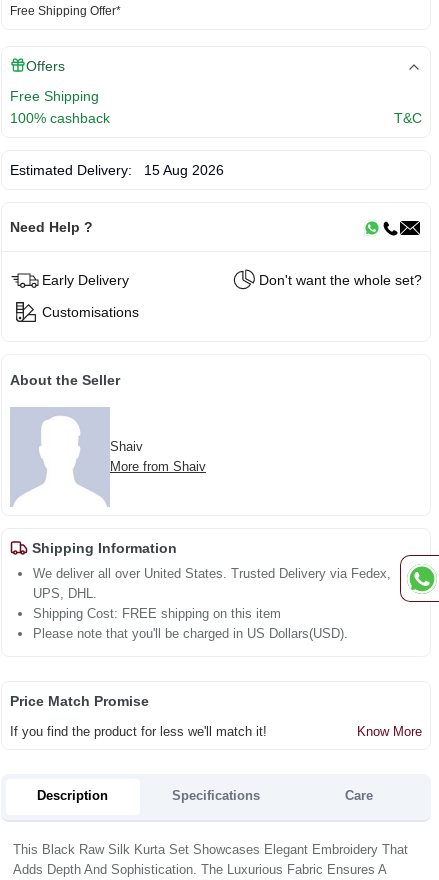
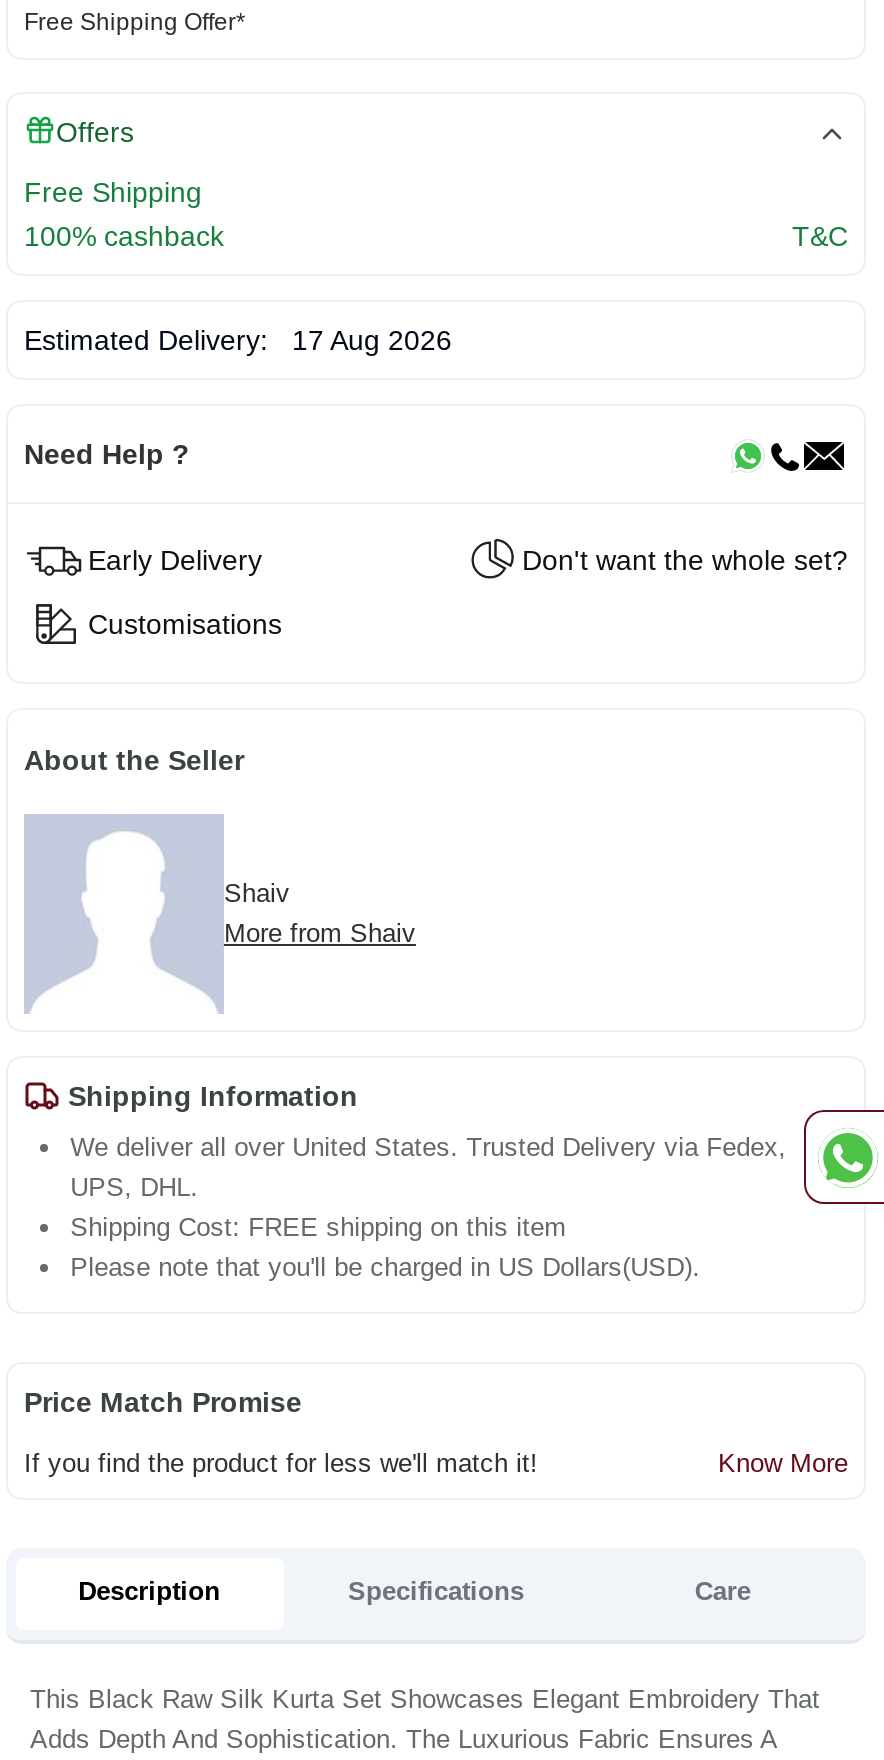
- Estimated Delivery: 15 Aug 2026
+ Estimated Delivery: 17 Aug 2026
